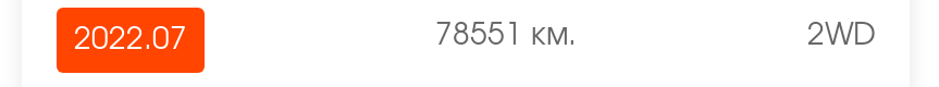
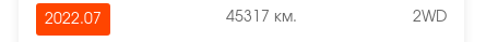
- 78551 км.
+ 45317 км.
